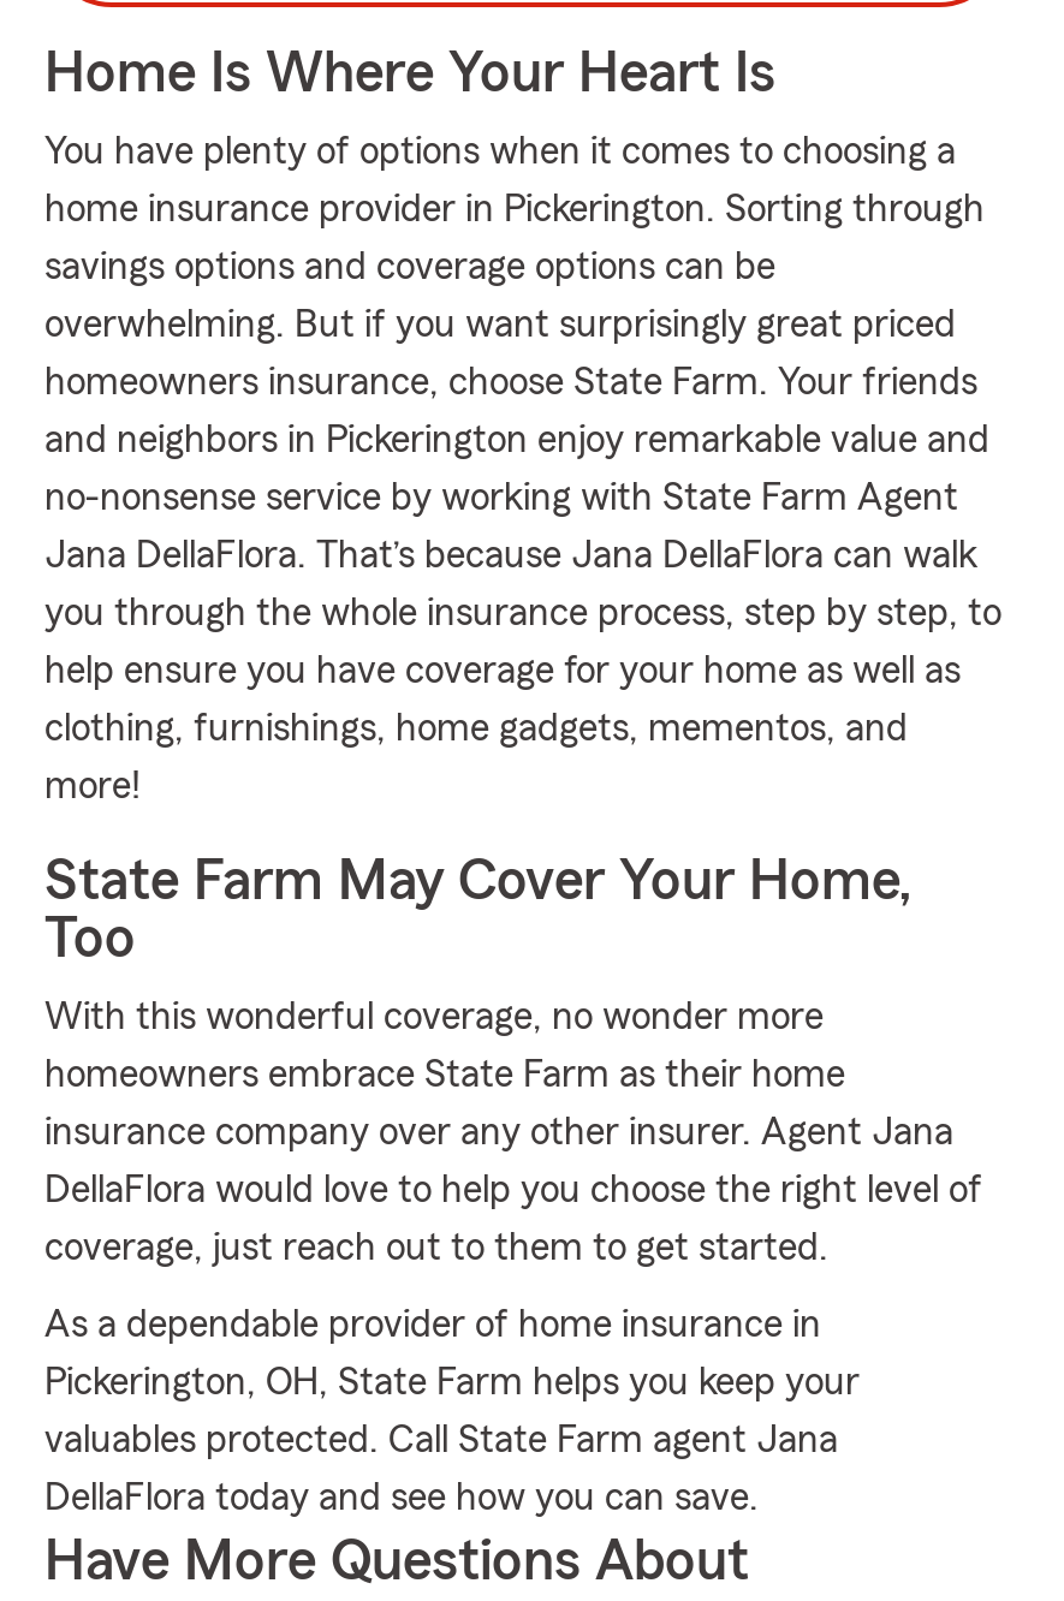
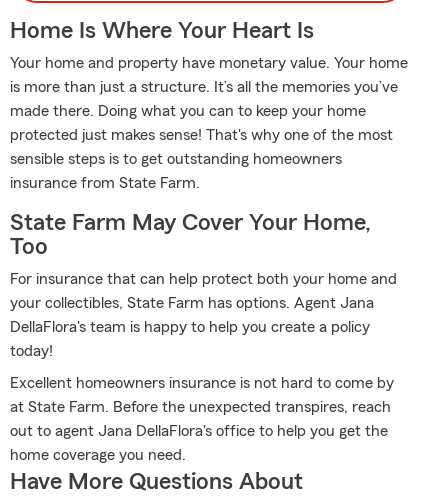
- You have plenty of options when it comes to choosing a
- home insurance provider in Pickerington. Sorting through
- savings options and coverage options can be
- overwhelming. But if you want surprisingly great priced
- homeowners insurance, choose State Farm. Your friends
- and neighbors in Pickerington enjoy remarkable value and
- no-nonsense service by working with State Farm Agent
- Jana DellaFlora. That’s because Jana DellaFlora can walk
- you through the whole insurance process, step by step, to
- help ensure you have coverage for your home as well as
- clothing, furnishings, home gadgets, mementos, and
- more!
+ Your home and property have monetary value. Your home
+ is more than just a structure. It’s all the memories you’ve
+ made there. Doing what you can to keep your home
+ protected just makes sense! That's why one of the most
+ sensible steps is to get outstanding homeowners
+ insurance from State Farm.

- With this wonderful coverage, no wonder more
- homeowners embrace State Farm as their home
- insurance company over any other insurer. Agent Jana
- DellaFlora would love to help you choose the right level of
- coverage, just reach out to them to get started.
- As a dependable provider of home insurance in
- Pickerington, OH, State Farm helps you keep your
- valuables protected. Call State Farm agent Jana
- DellaFlora today and see how you can save.
+ For insurance that can help protect both your home and
+ your collectibles, State Farm has options. Agent Jana
+ DellaFlora's team is happy to help you create a policy
+ today!
+ Excellent homeowners insurance is not hard to come by
+ at State Farm. Before the unexpected transpires, reach
+ out to agent Jana DellaFlora's office to help you get the
+ home coverage you need.
